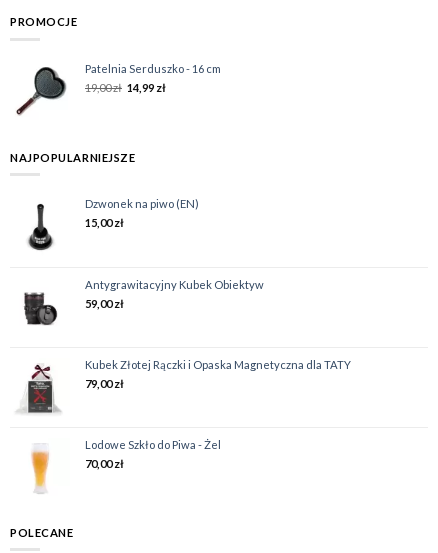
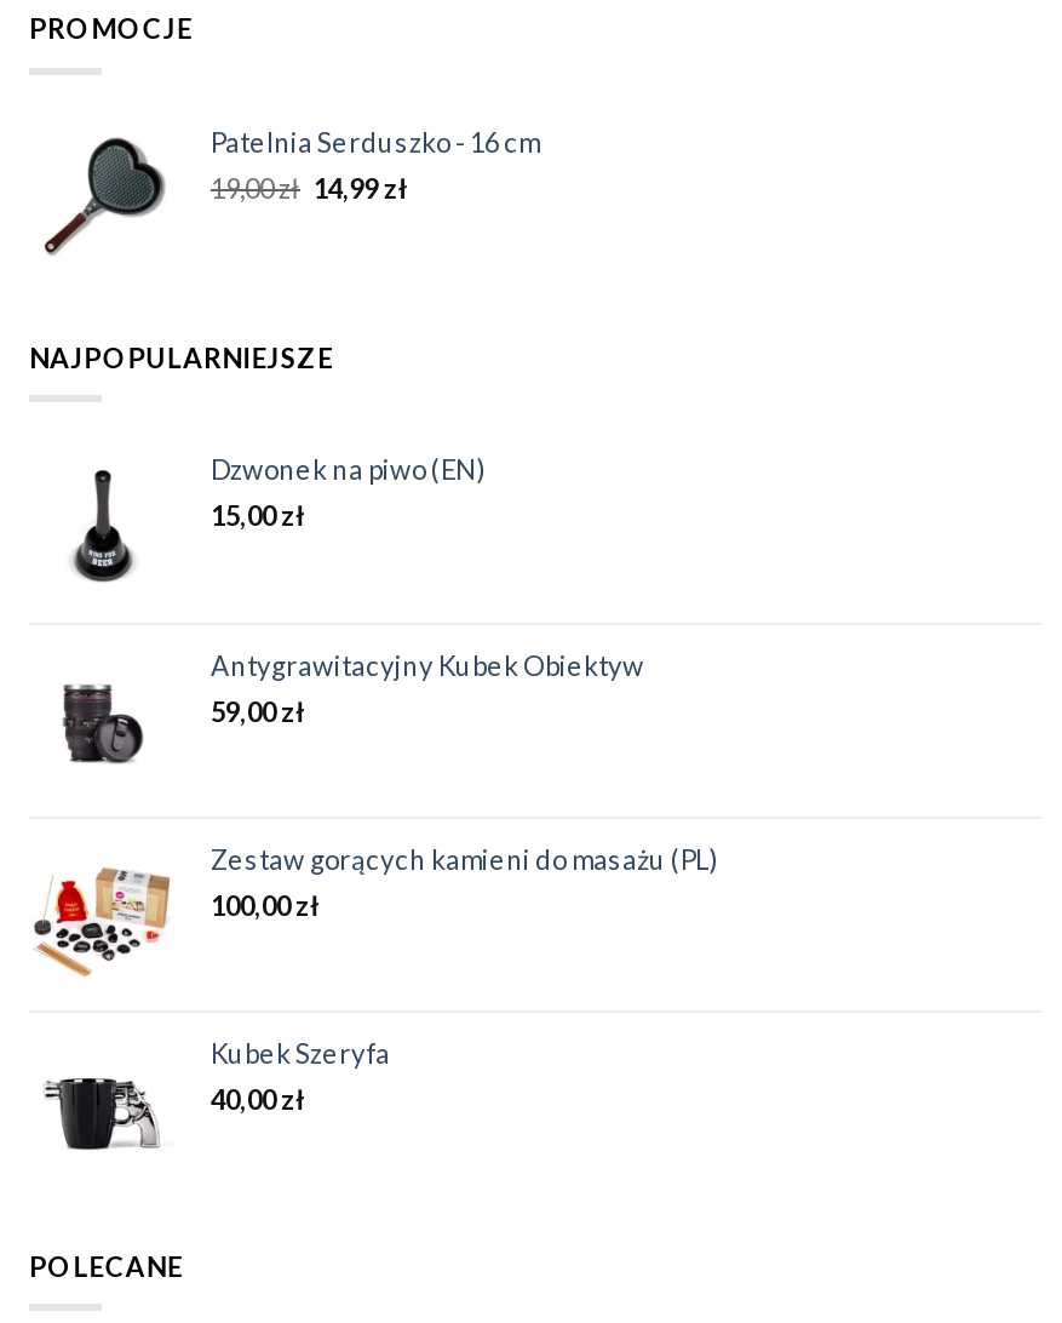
- [image]
- Kubek Złotej Rączki i Opaska Magnetyczna dla TATY
+ [image]
+ Zestaw gorących kamieni do masażu (PL)

- 79,00zł
+ 100,00zł

- [image]
- Lodowe Szkło do Piwa - Żel
+ [image]
+ Kubek Szeryfa

- 70,00zł
+ 40,00zł
